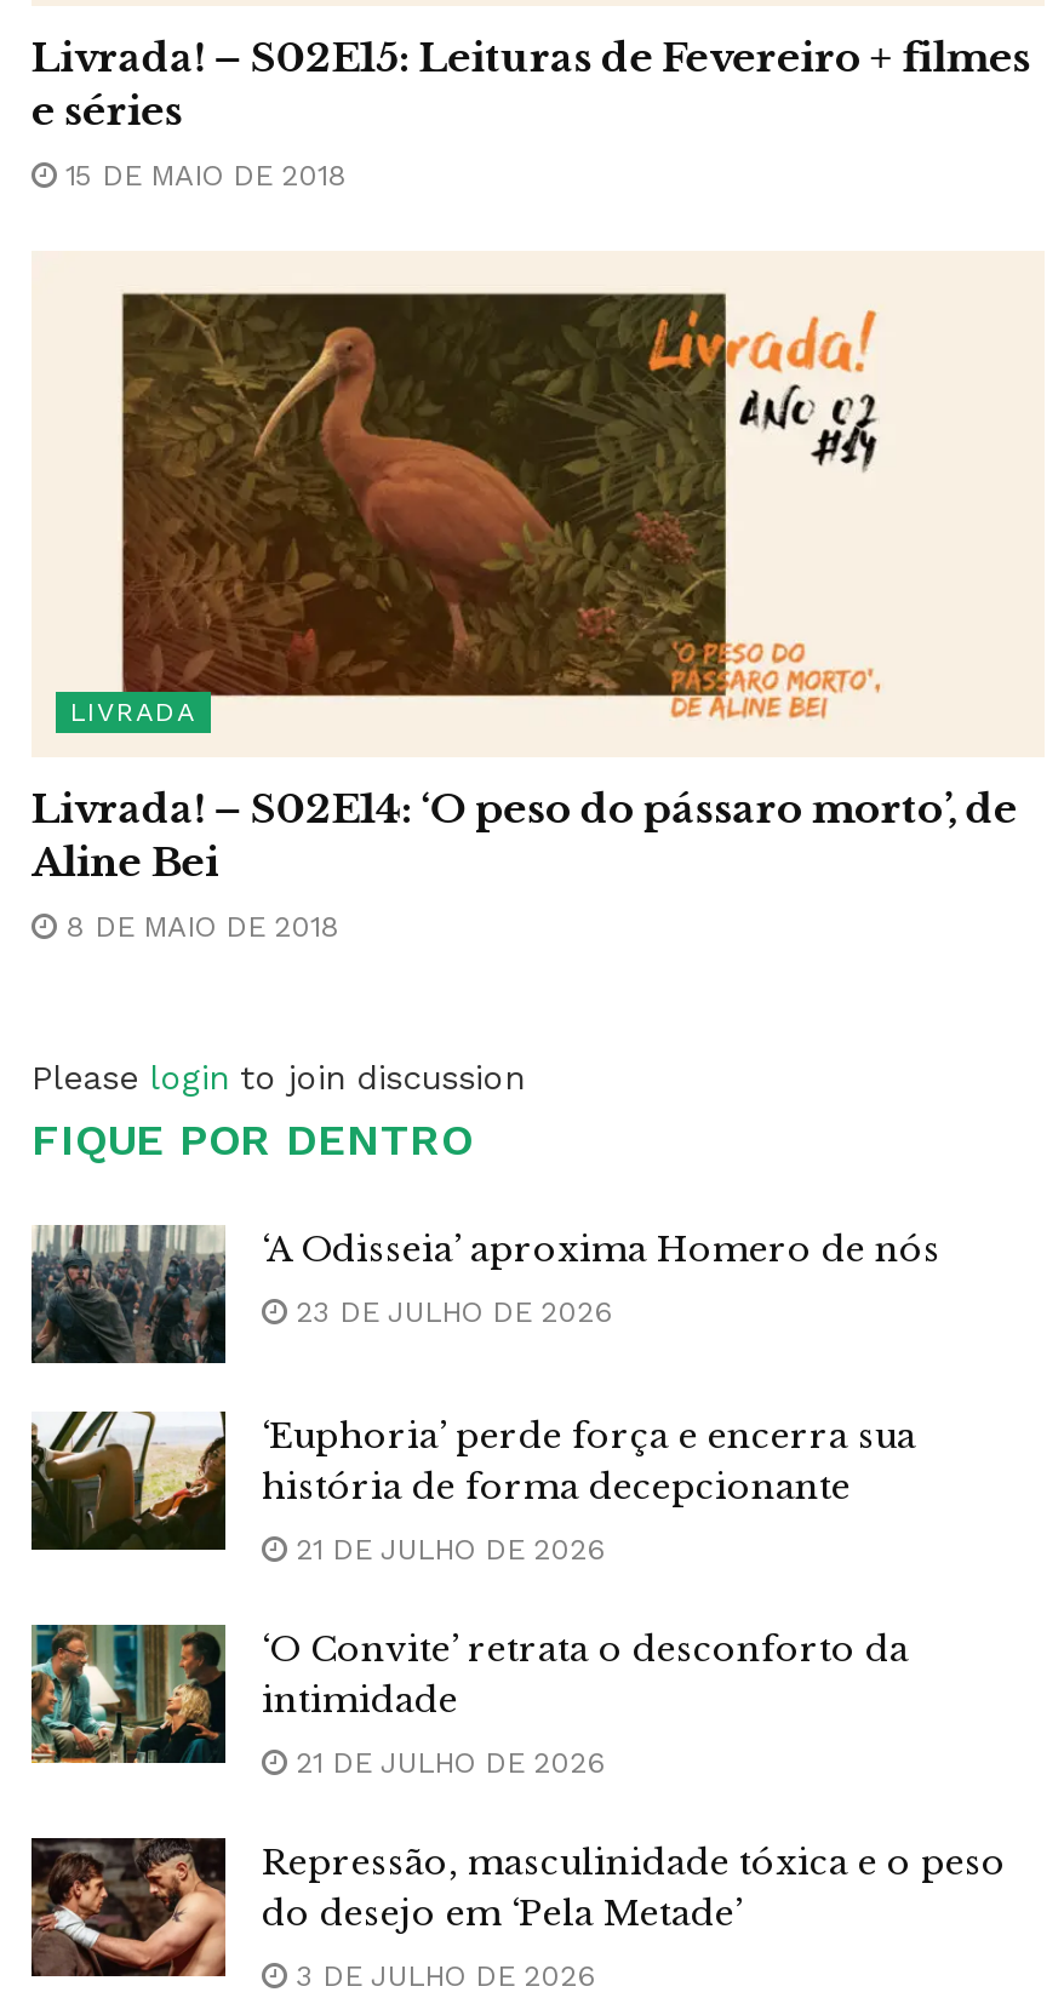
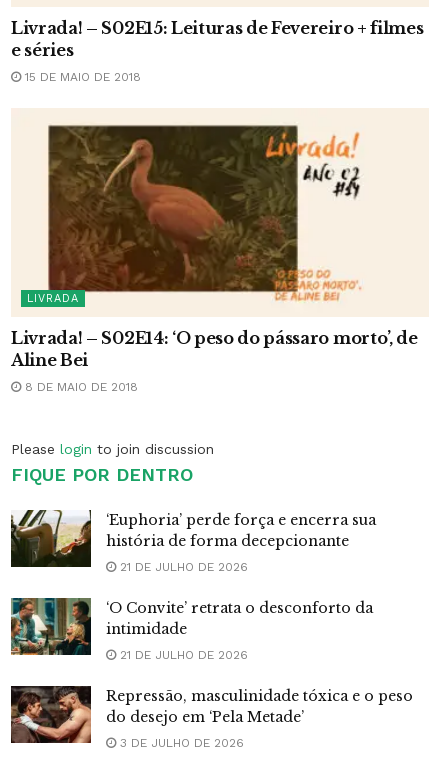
- [image]
- ‘A Odisseia’ aproxima Homero de nós
- 23 DE JULHO DE 2026
